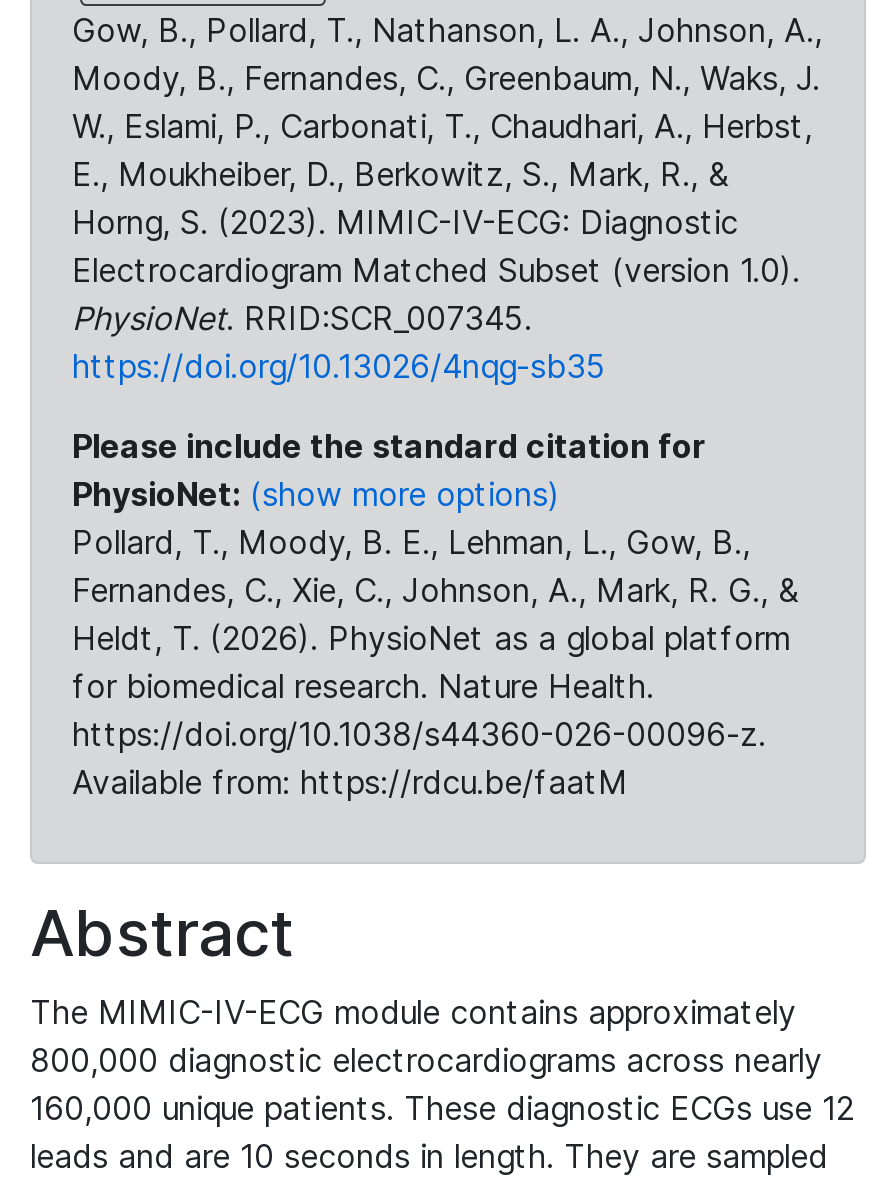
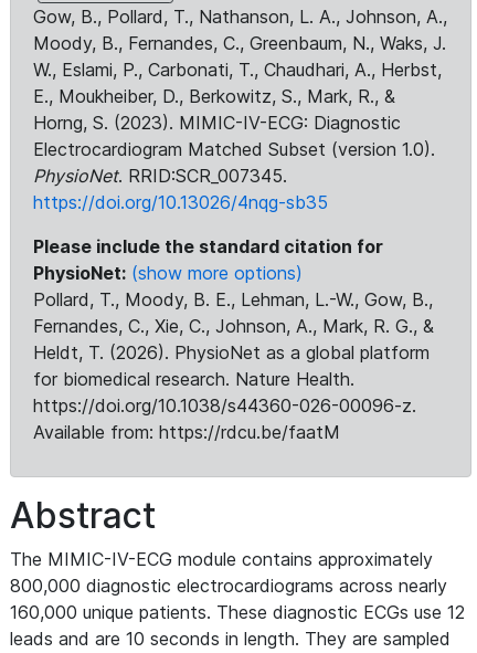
- Pollard, T., Moody, B. E., Lehman, L., Gow, B.,
+ Pollard, T., Moody, B. E., Lehman, L.-W., Gow, B.,
